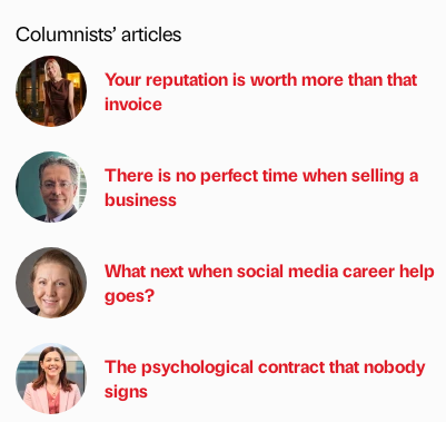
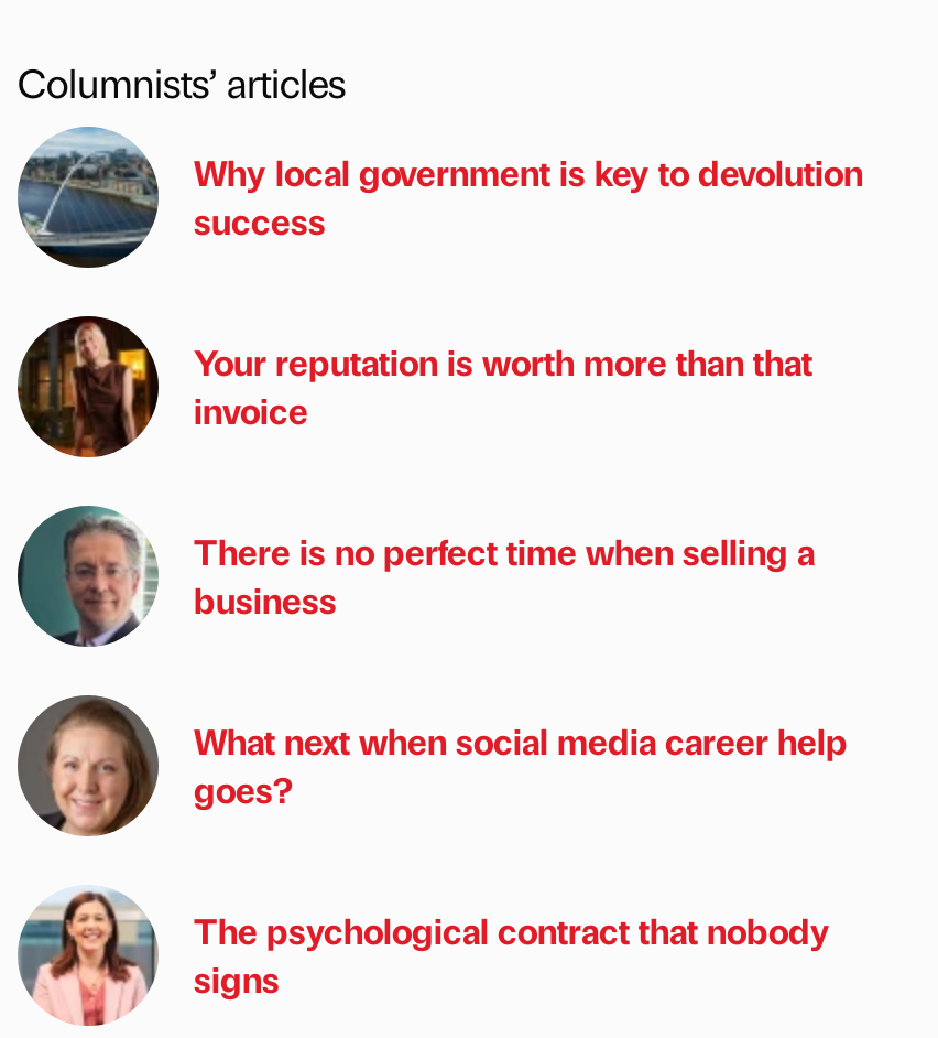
+ [image]
+ Why local government is key to devolution
+ success
